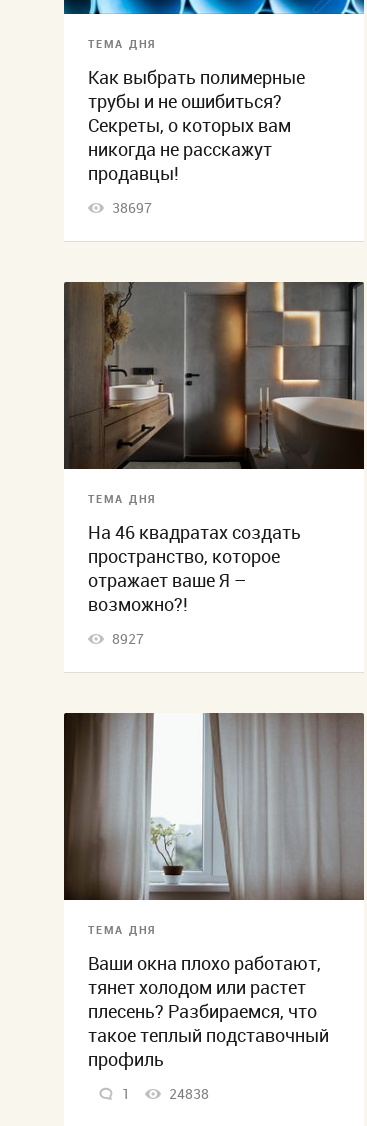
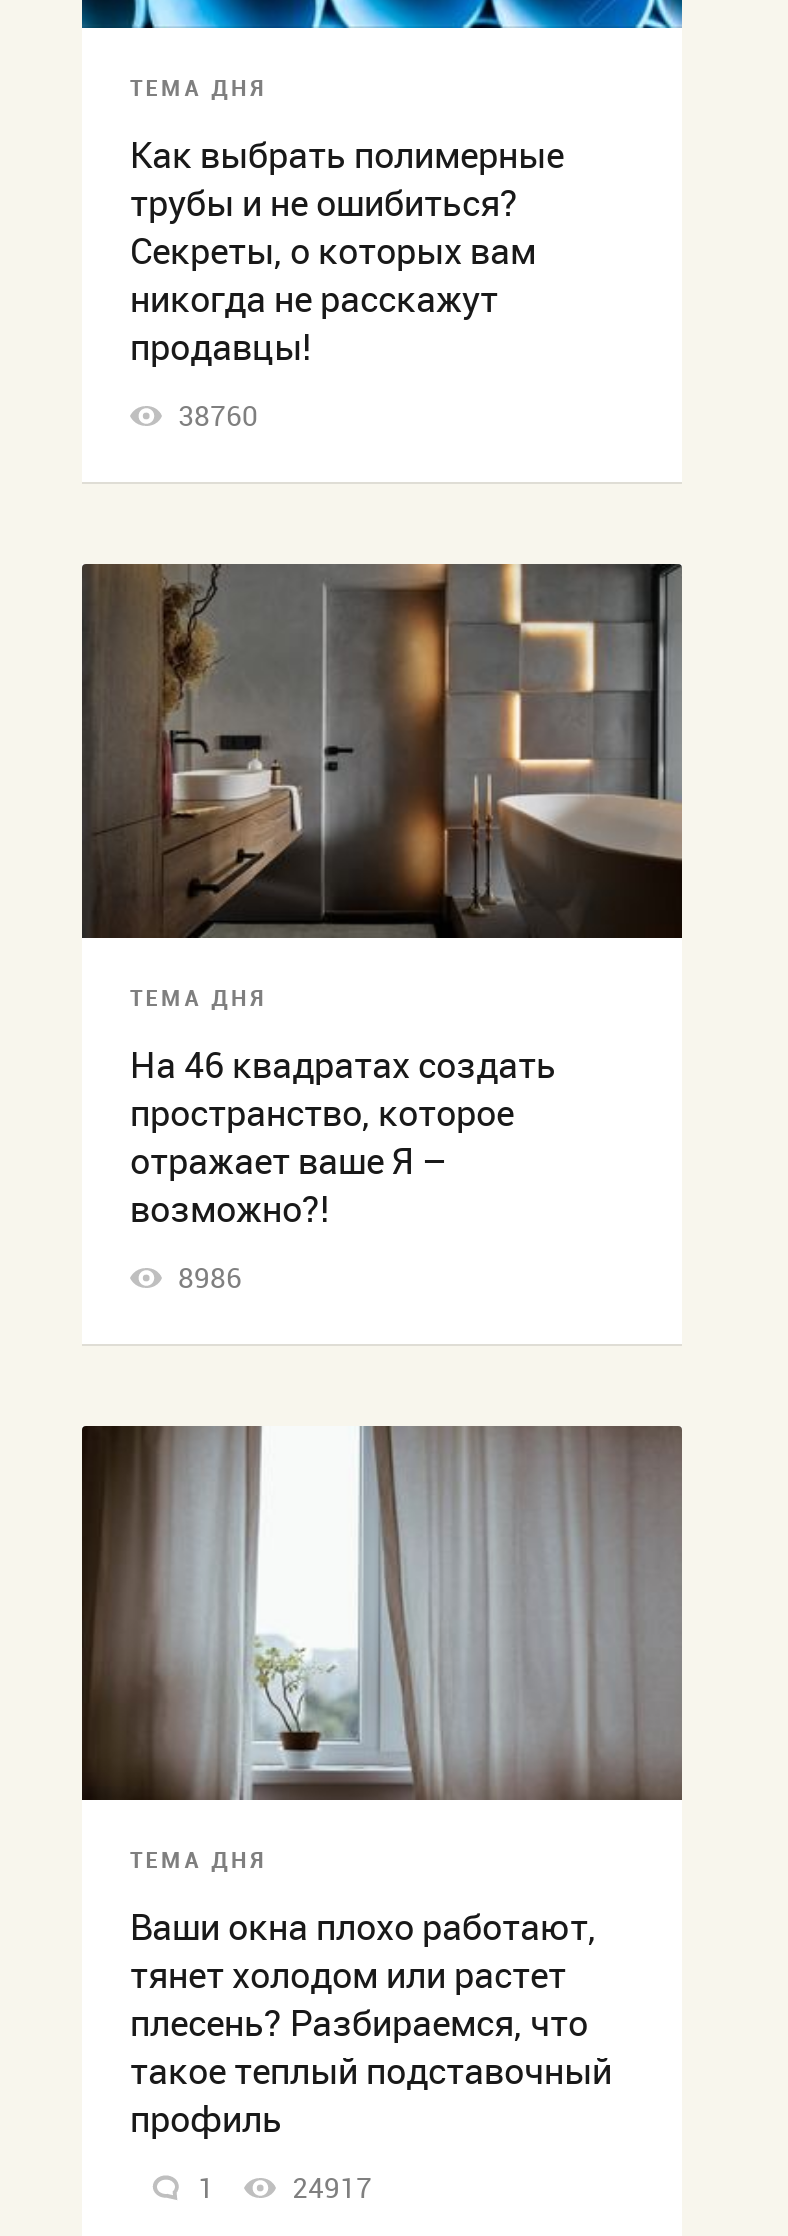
- 38697
+ 38760

- 8927
+ 8986

- 24838
+ 24917
